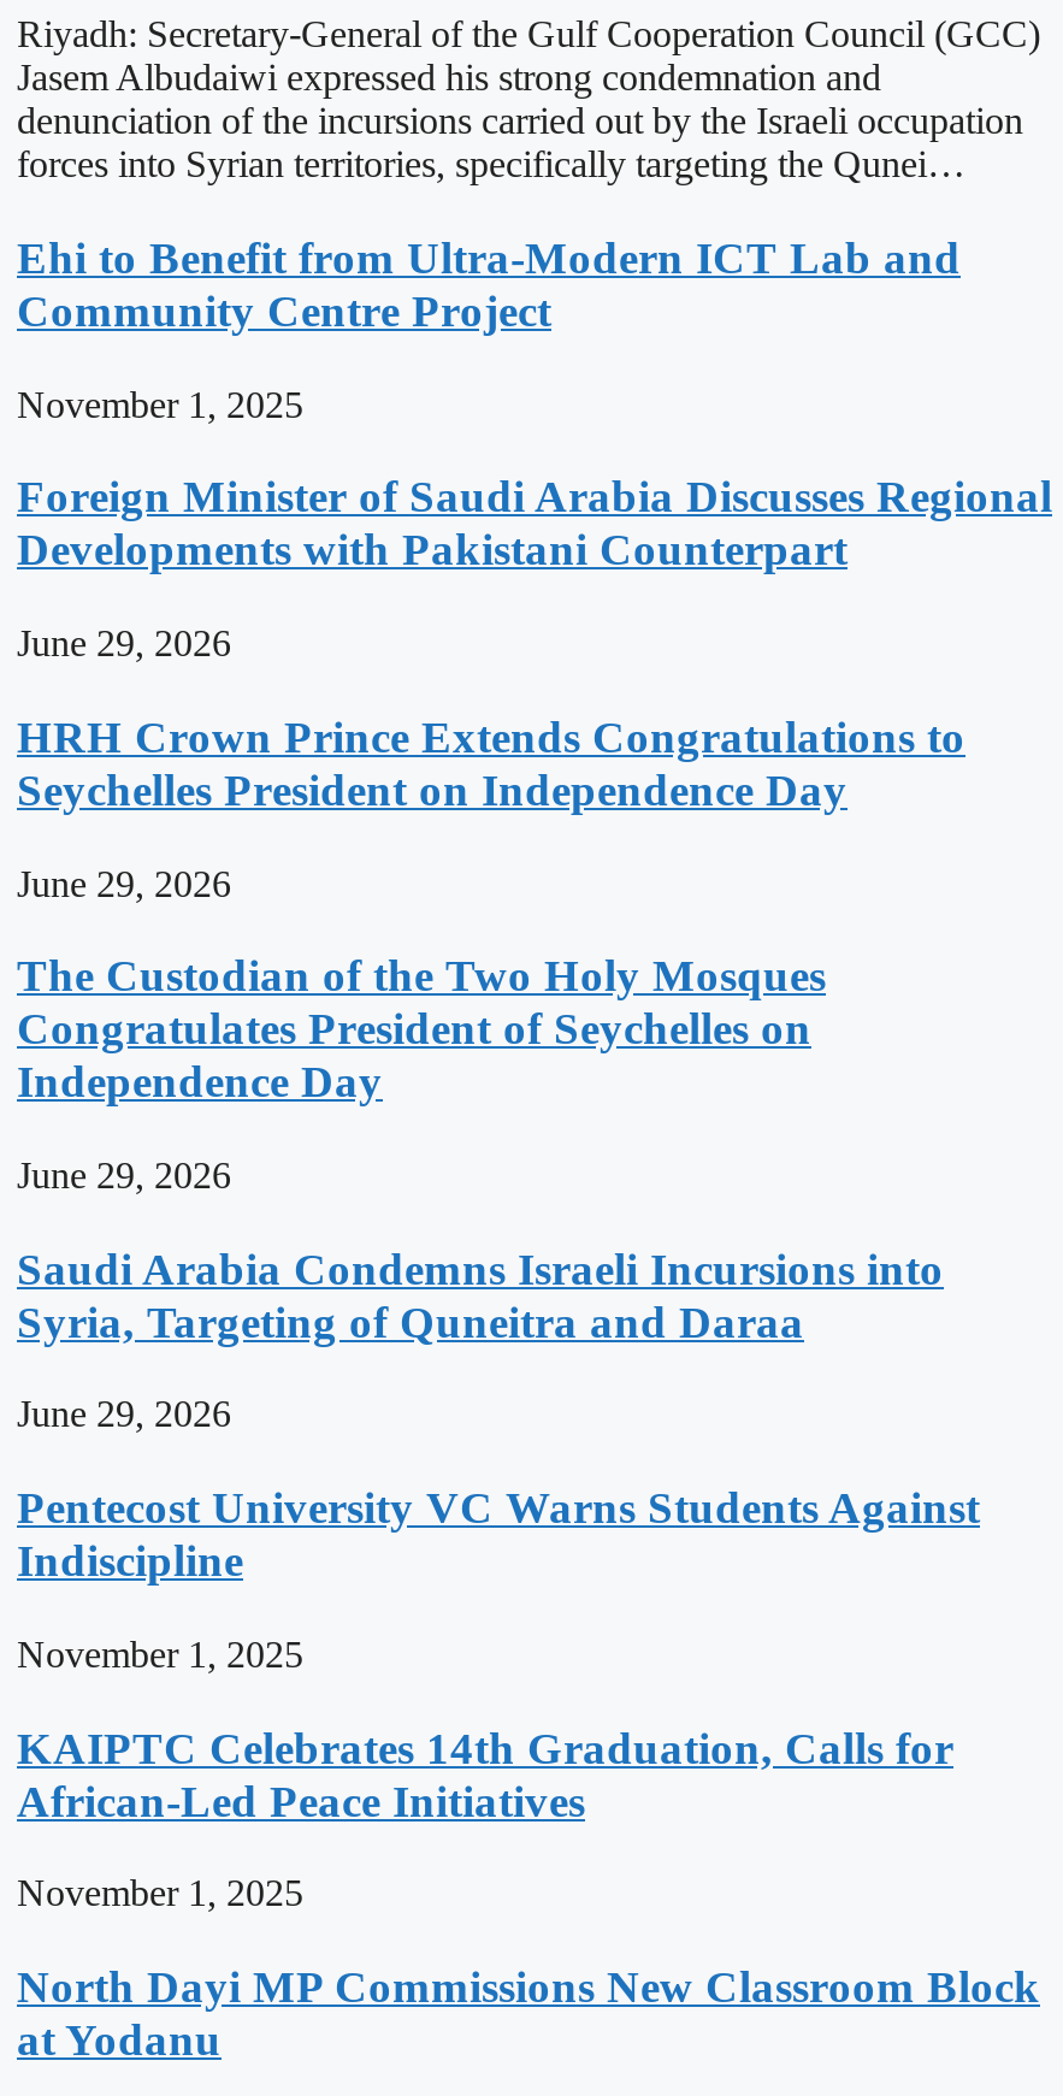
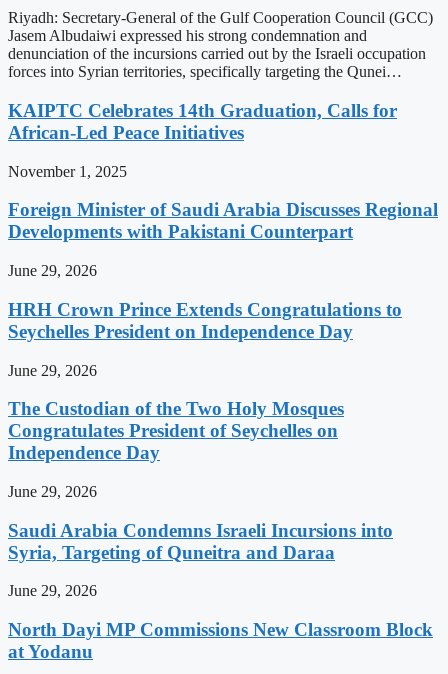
- Ehi to Benefit from Ultra-Modern ICT Lab and
- Community Centre Project

- Pentecost University VC Warns Students Against
- Indiscipline
- November 1, 2025
- November 1, 2025

moved up: KAIPTC Celebrates 14th Graduation, Calls for | African-Led Peace Initiatives
